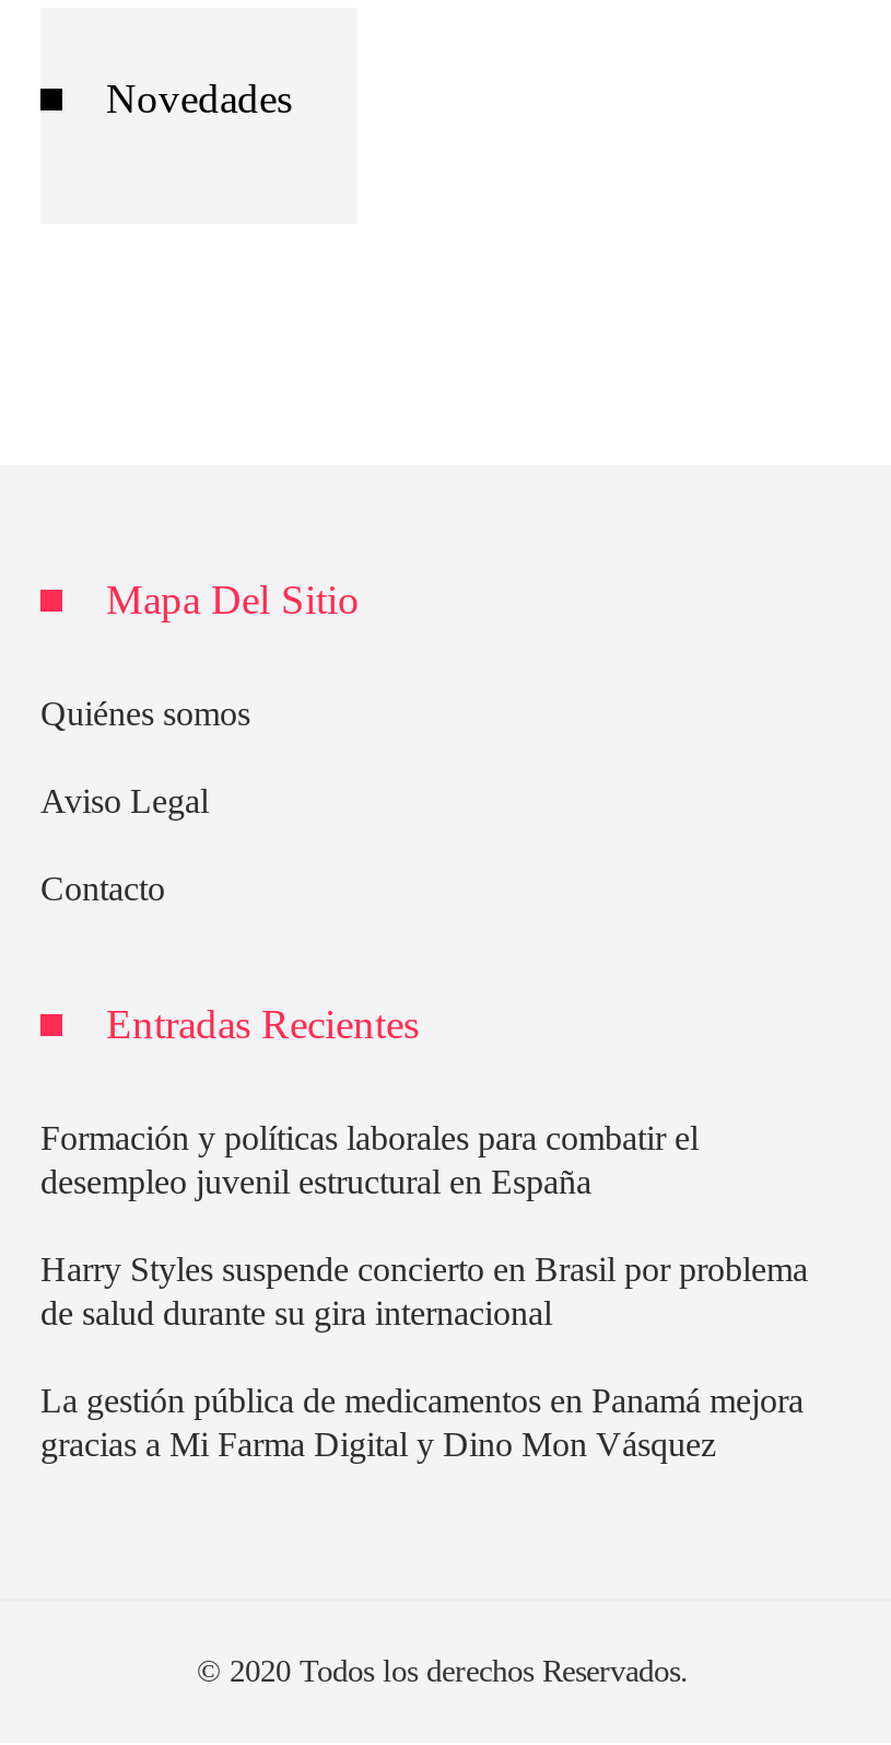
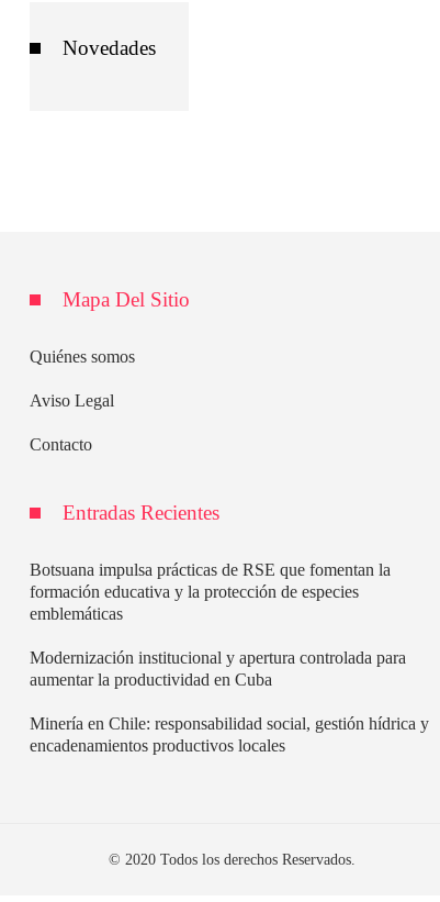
- Formación y políticas laborales para combatir el
- desempleo juvenil estructural en España
+ Botsuana impulsa prácticas de RSE que fomentan la
+ formación educativa y la protección de especies
+ emblemáticas

- Harry Styles suspende concierto en Brasil por problema
- de salud durante su gira internacional
+ Modernización institucional y apertura controlada para
+ aumentar la productividad en Cuba

- La gestión pública de medicamentos en Panamá mejora
- gracias a Mi Farma Digital y Dino Mon Vásquez
+ Minería en Chile: responsabilidad social, gestión hídrica y
+ encadenamientos productivos locales
